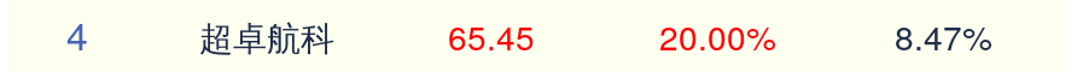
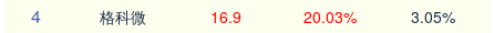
- 超卓航科
- 65.45
- 20.00%
- 8.47%
+ 格科微
+ 16.9
+ 20.03%
+ 3.05%
